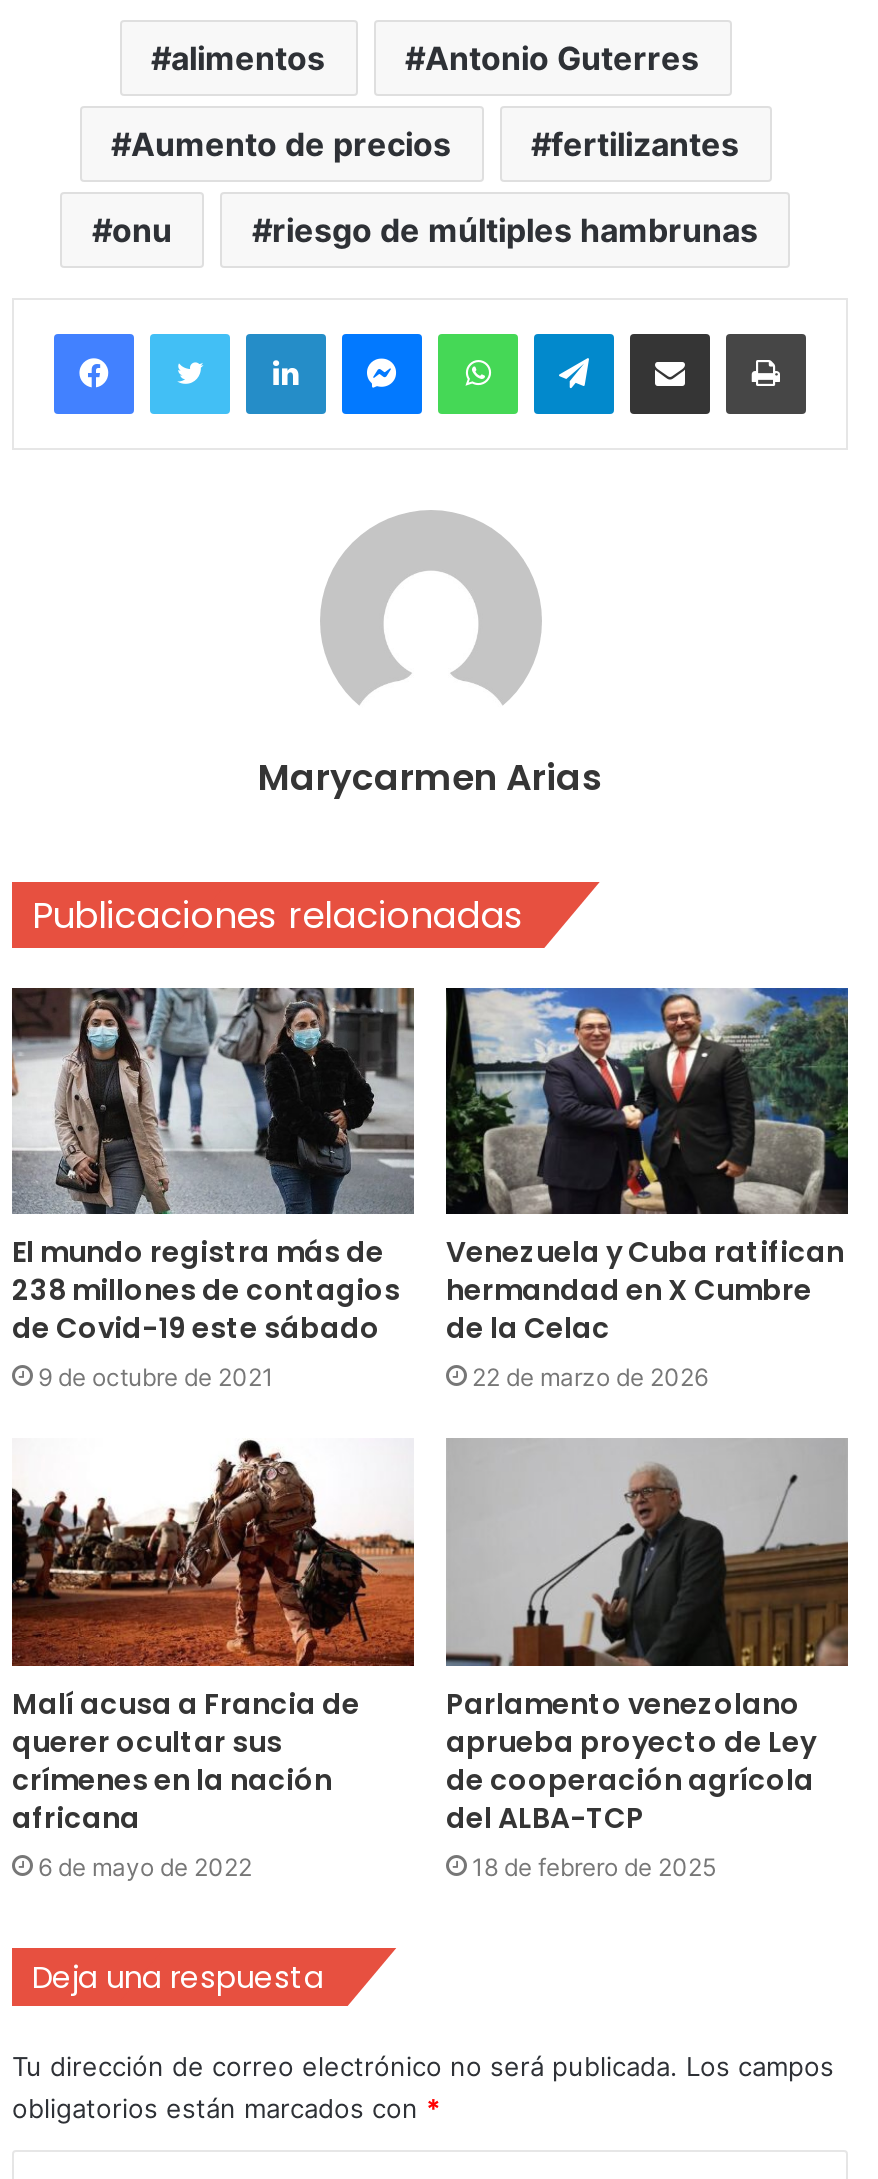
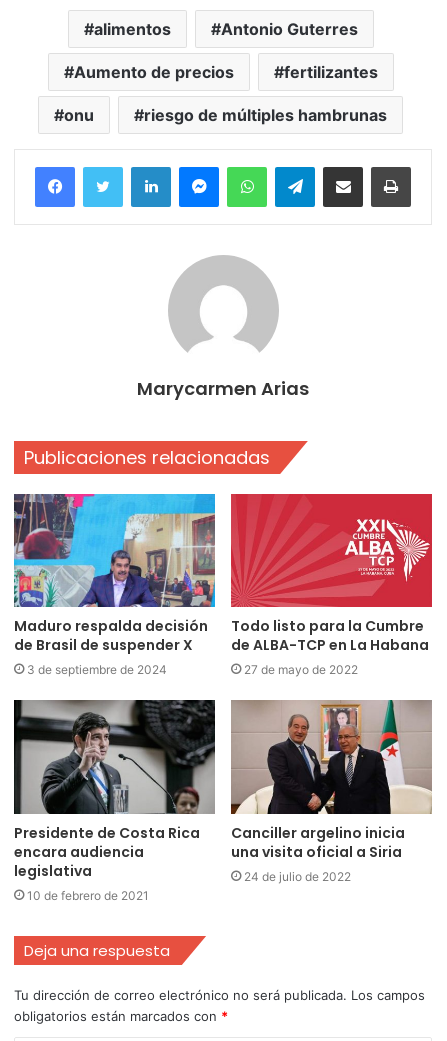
- [image]
+ [image]

- [image]
+ [image]

- El mundo registra más de
- 238 millones de contagios
- de Covid-19 este sábado
- 9 de octubre de 2021
+ Maduro respalda decisión
+ de Brasil de suspender X
+ 3 de septiembre de 2024

- Venezuela y Cuba ratifican
- hermandad en X Cumbre
- de la Celac
- 22 de marzo de 2026
+ Todo listo para la Cumbre
+ de ALBA-TCP en La Habana
+ 27 de mayo de 2022

- [image]
- Malí acusa a Francia de
- querer ocultar sus
- crímenes en la nación
- africana
- 6 de mayo de 2022
+ [image]
+ Presidente de Costa Rica
+ encara audiencia
+ legislativa
+ 10 de febrero de 2021

- [image]
- Parlamento venezolano
- aprueba proyecto de Ley
- de cooperación agrícola
- del ALBA-TCP
- 18 de febrero de 2025
+ [image]
+ Canciller argelino inicia
+ una visita oficial a Siria
+ 24 de julio de 2022
